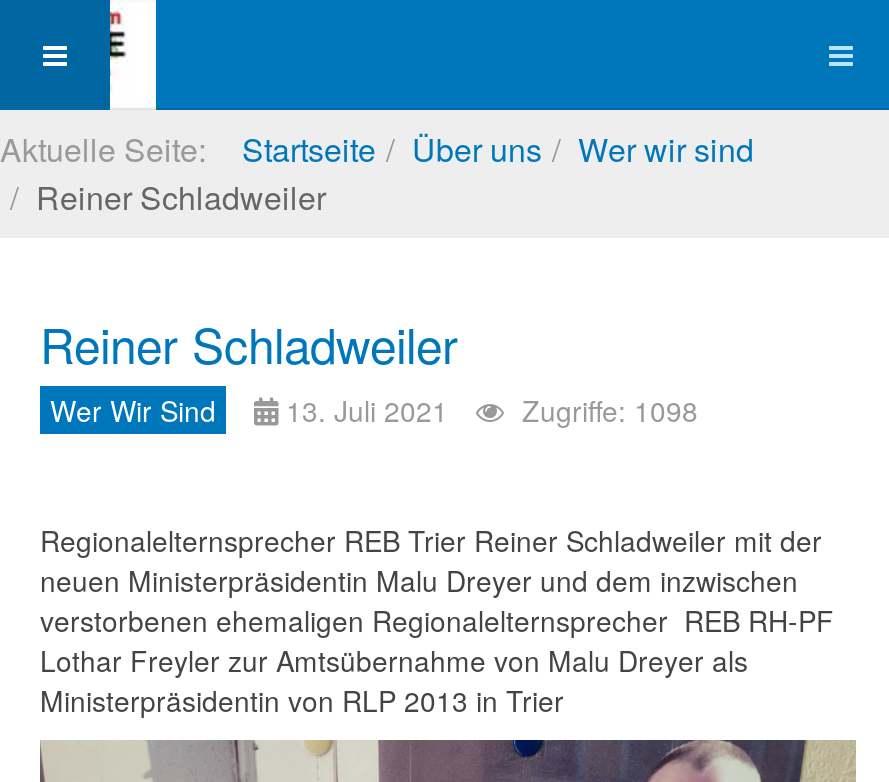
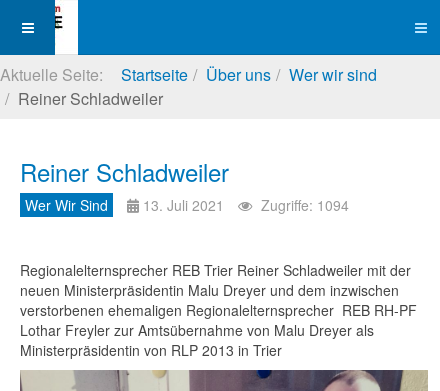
- Wer Wir Sind 13. Juli 2021 Zugriffe: 1098
+ Wer Wir Sind 13. Juli 2021 Zugriffe: 1094
